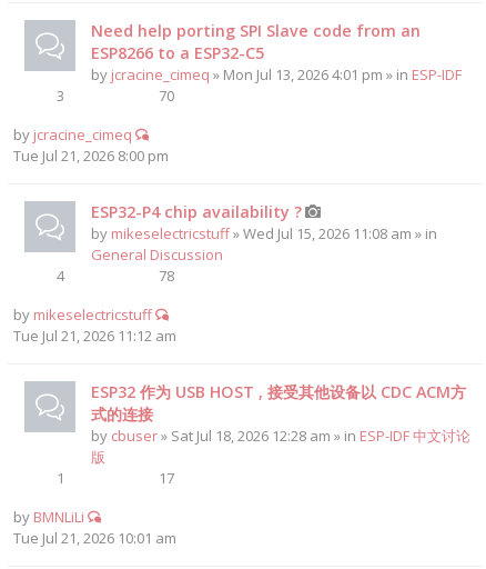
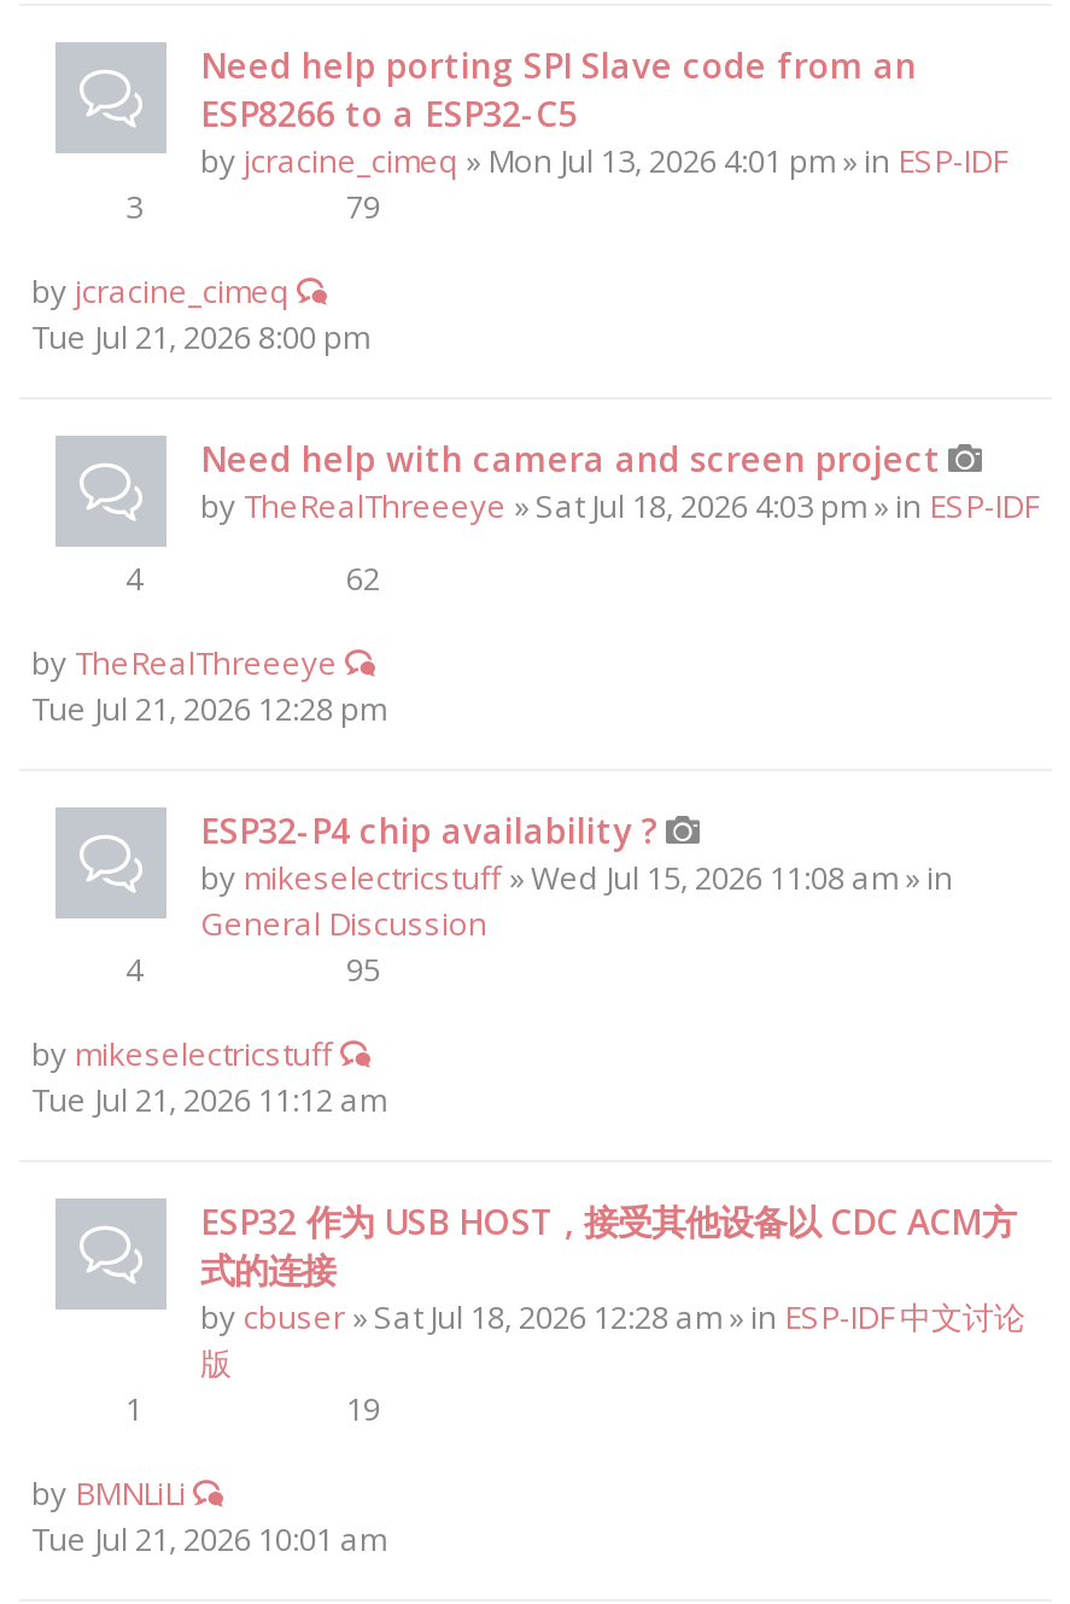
- 70
+ 79

+ Need help with camera and screen project
+ by TheRealThreeeye» Sat Jul 18, 2026 4:03 pm » in ESP-IDF
+ 4
+ 62
+ by TheRealThreeeye
+ Tue Jul 21, 2026 12:28 pm

- 78
+ 95

- 17
+ 19
